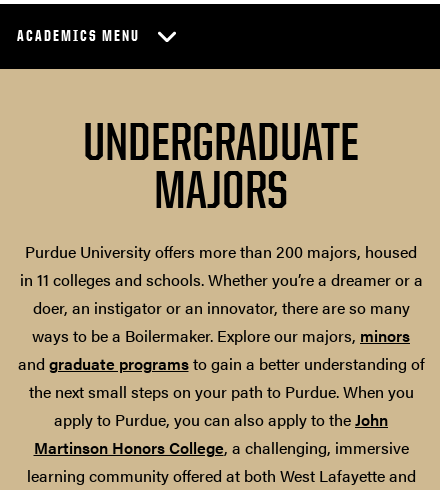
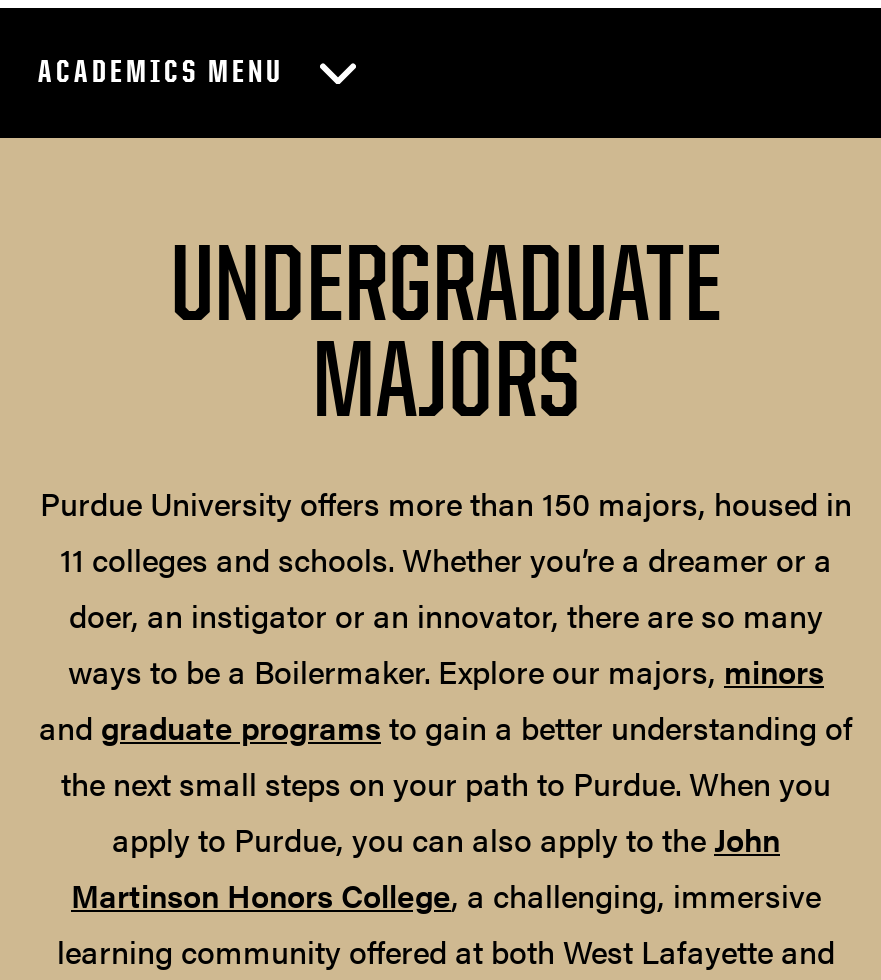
- Purdue University offers more than 200 majors, housed
- in 11 colleges and schools. Whether you’re a dreamer or a
+ Purdue University offers more than 150 majors, housed in
+ 11 colleges and schools. Whether you’re a dreamer or a
